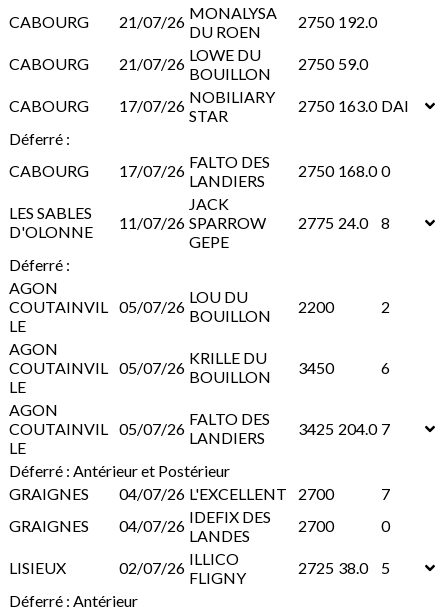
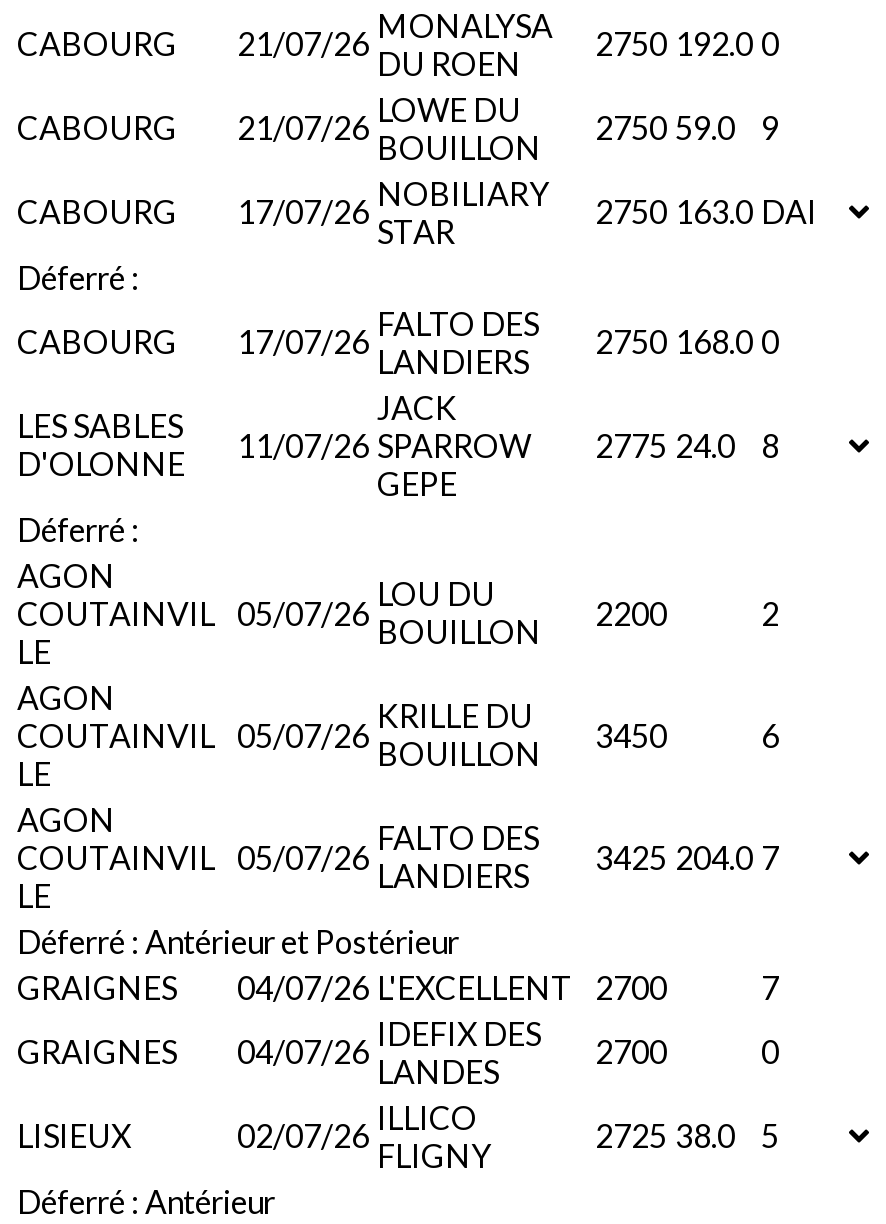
- CABOURG 21/07/26 MONALYSA 2750 192.0
+ CABOURG 21/07/26 MONALYSA 2750 192.0 0

+ 9
